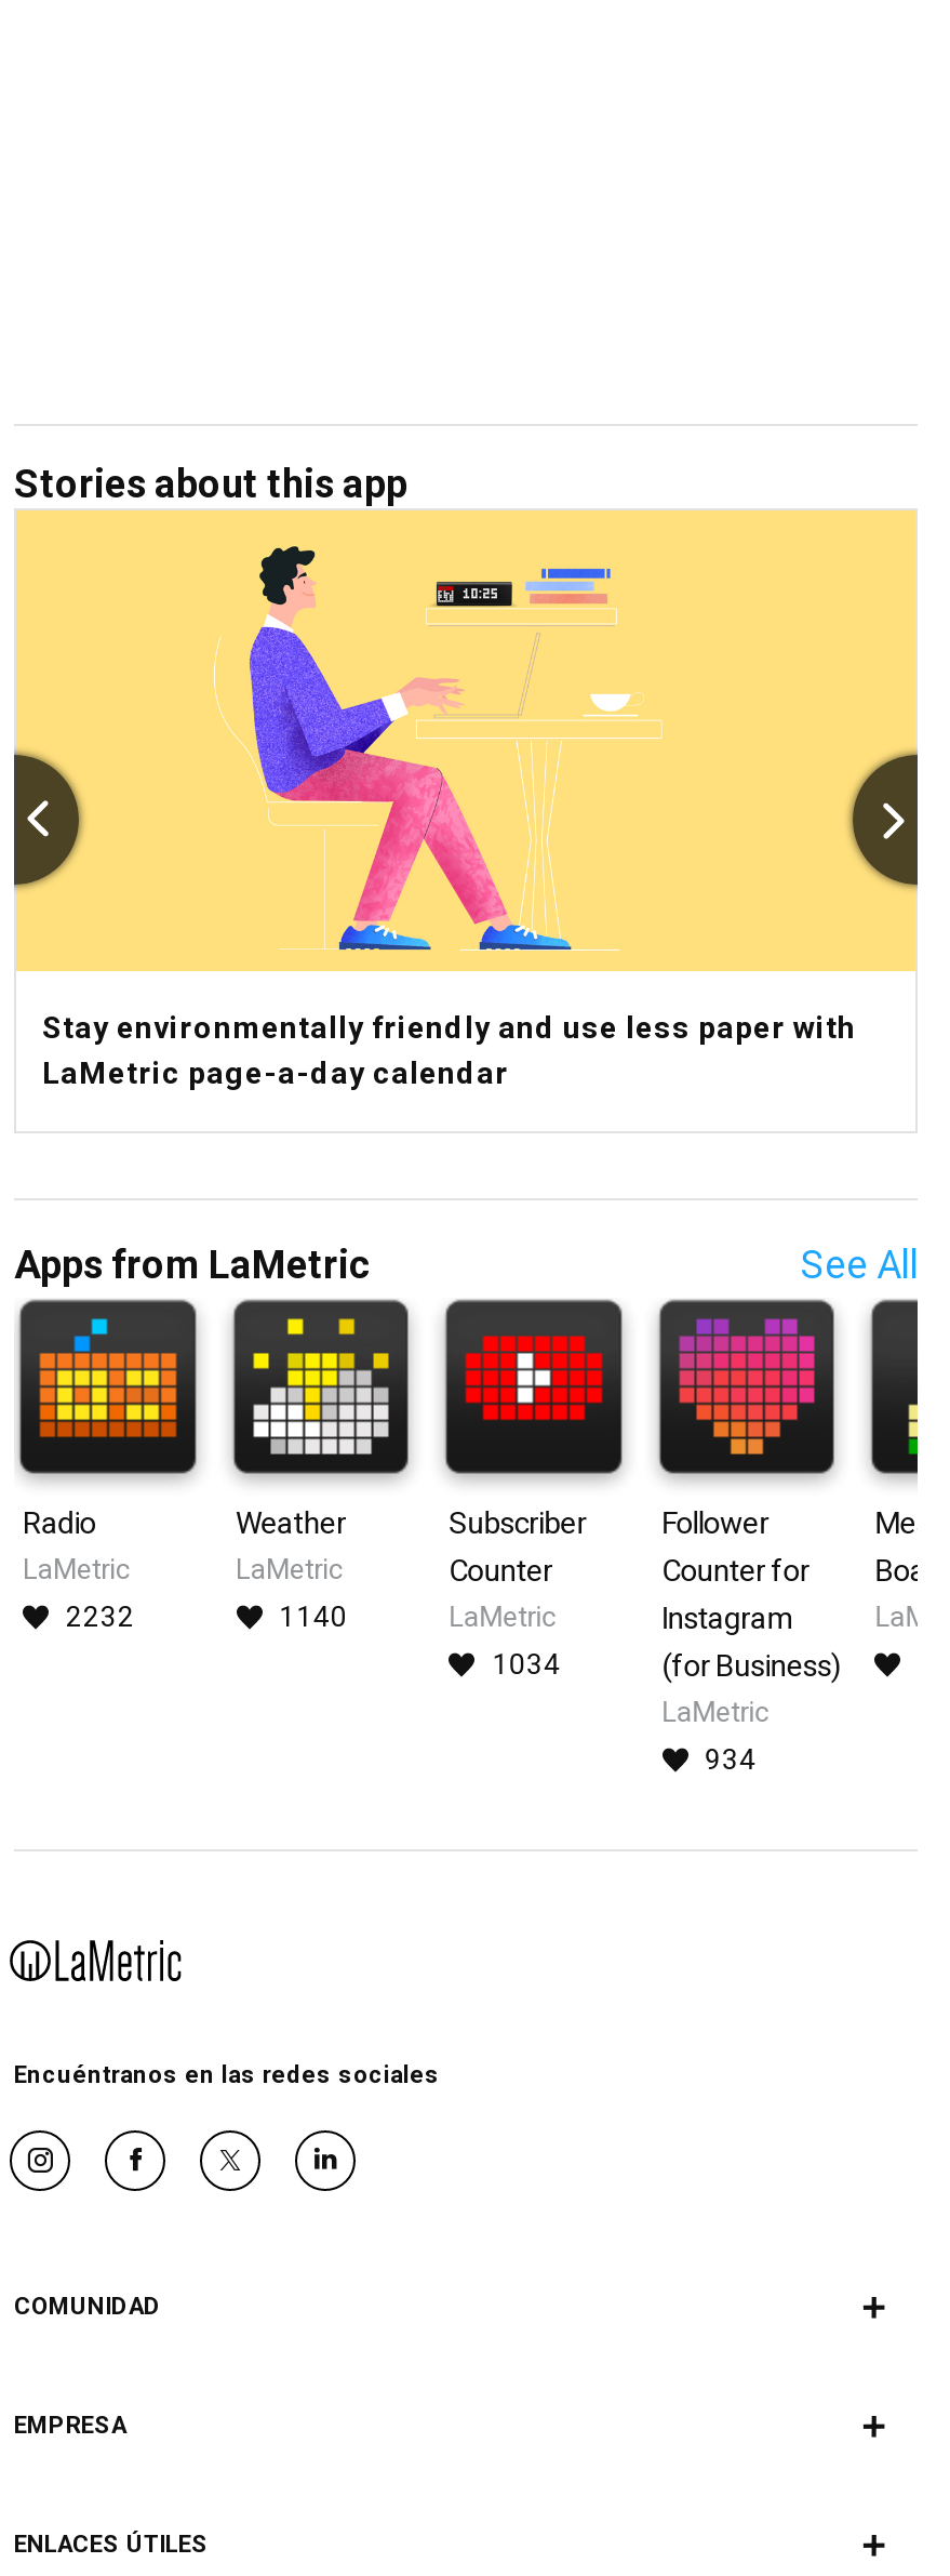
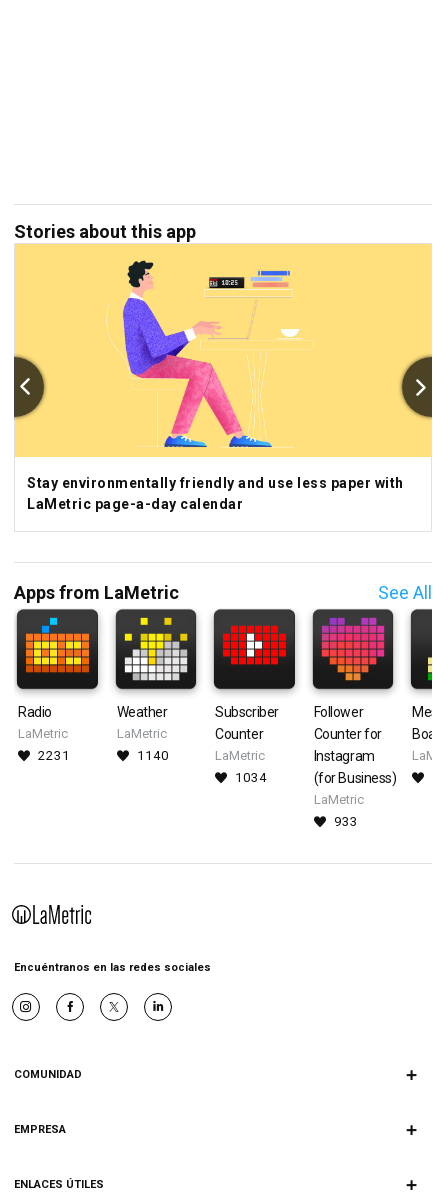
- 2232
+ 2231

- 934
+ 933
